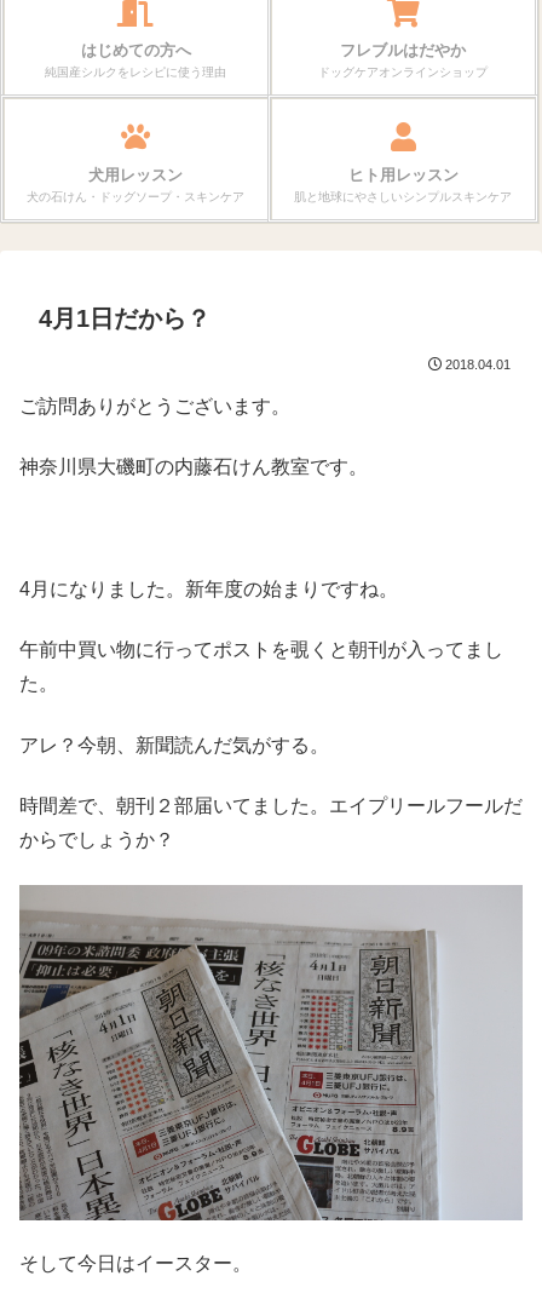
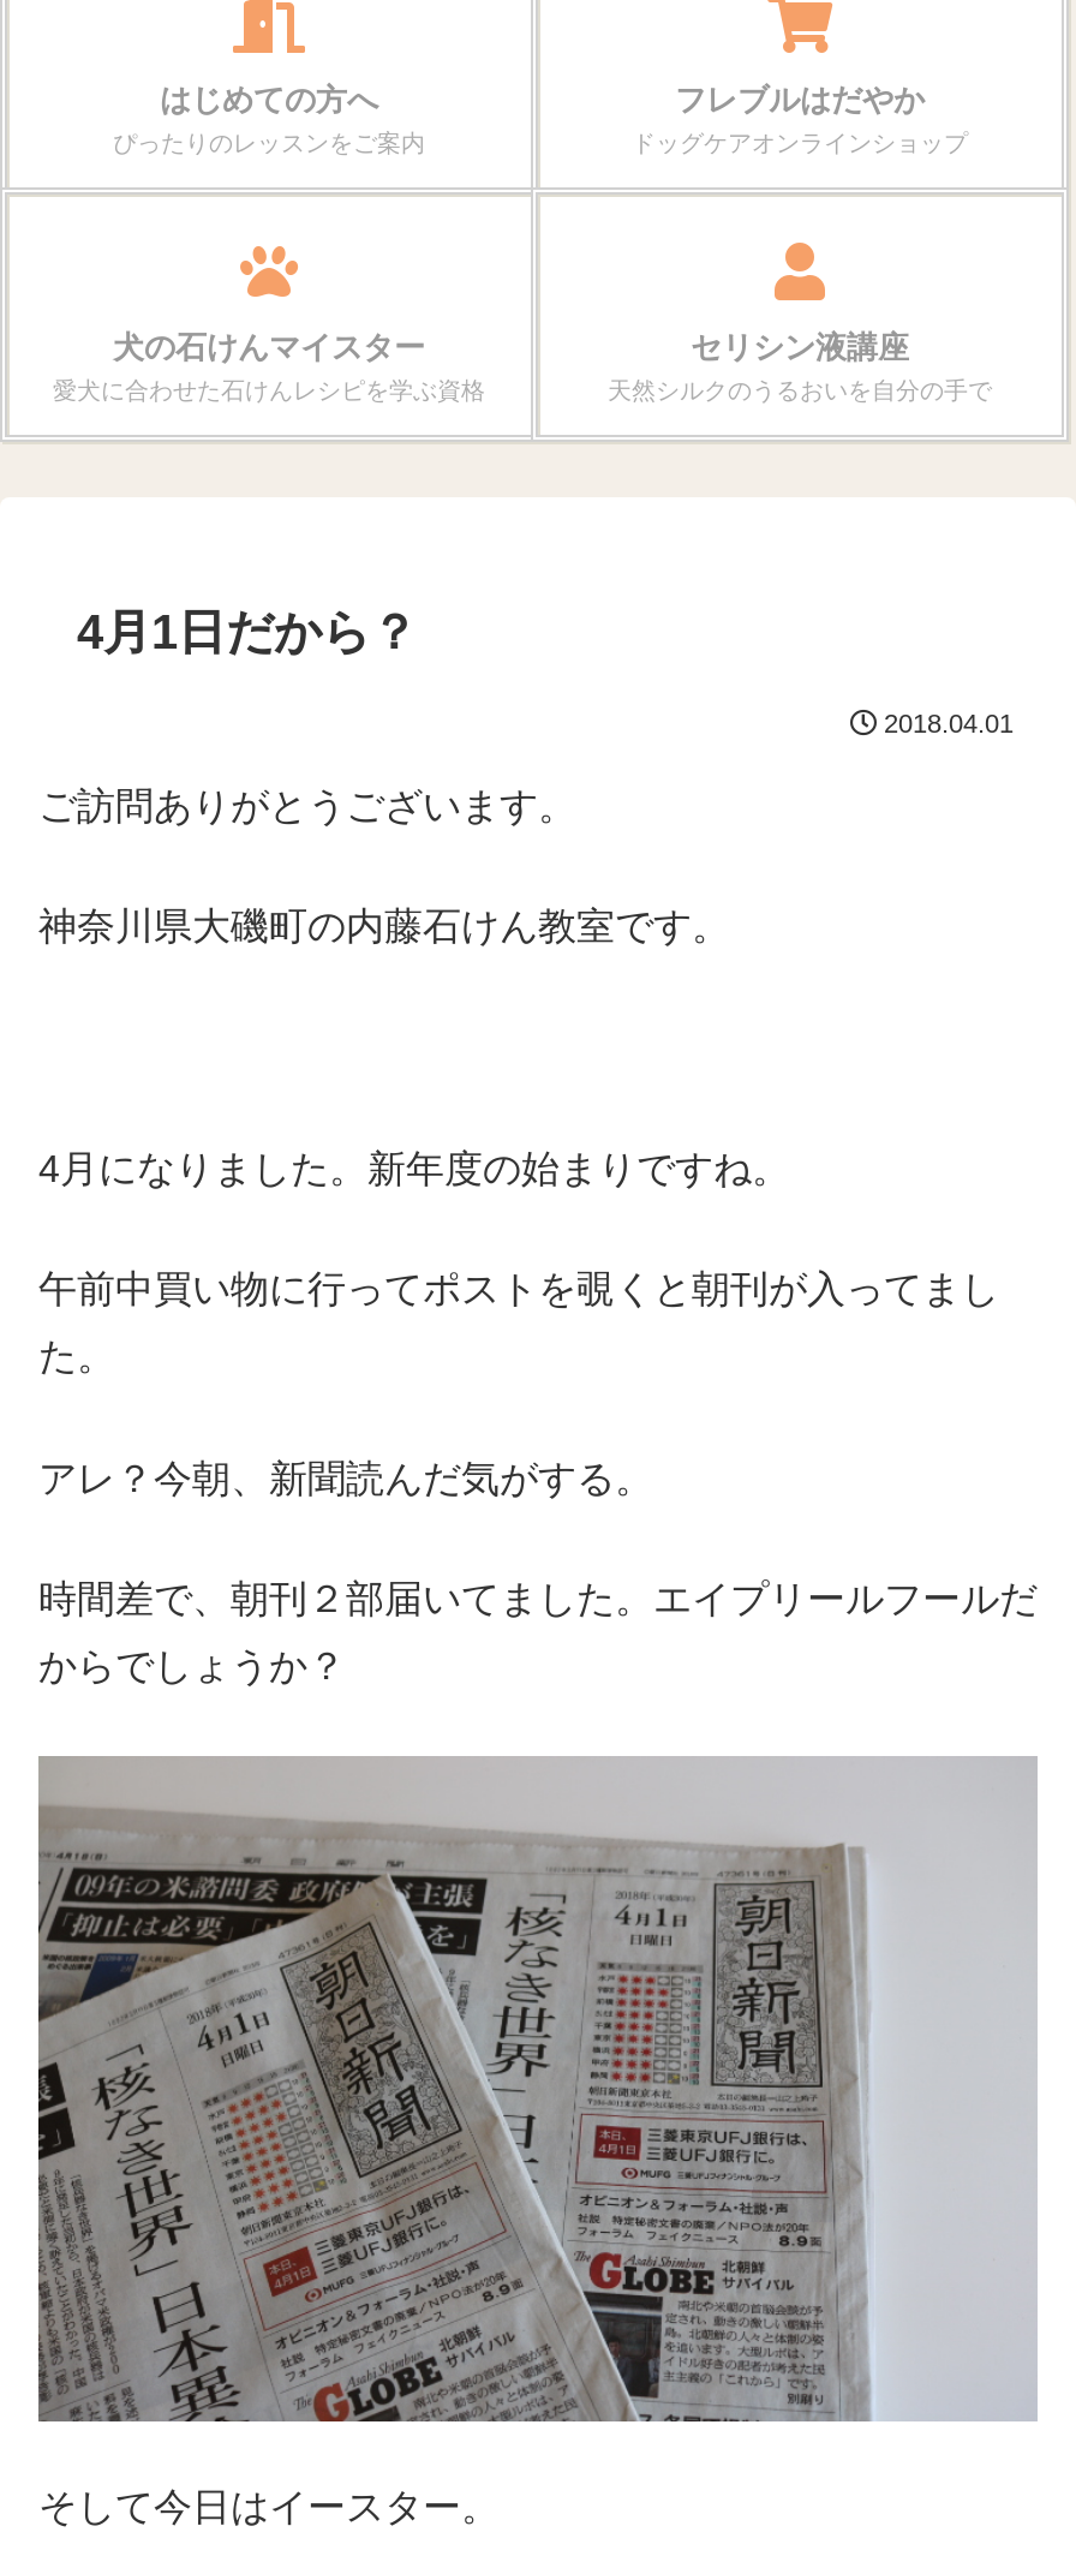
- 純国産シルクをレシピに使う理由
+ ぴったりのレッスンをご案内

- 犬用レッスン
- 犬の石けん・ドッグソープ・スキンケア
+ 犬の石けんマイスター
+ 愛犬に合わせた石けんレシピを学ぶ資格

- ヒト用レッスン
- 肌と地球にやさしいシンプルスキンケア
+ セリシン液講座
+ 天然シルクのうるおいを自分の手で
